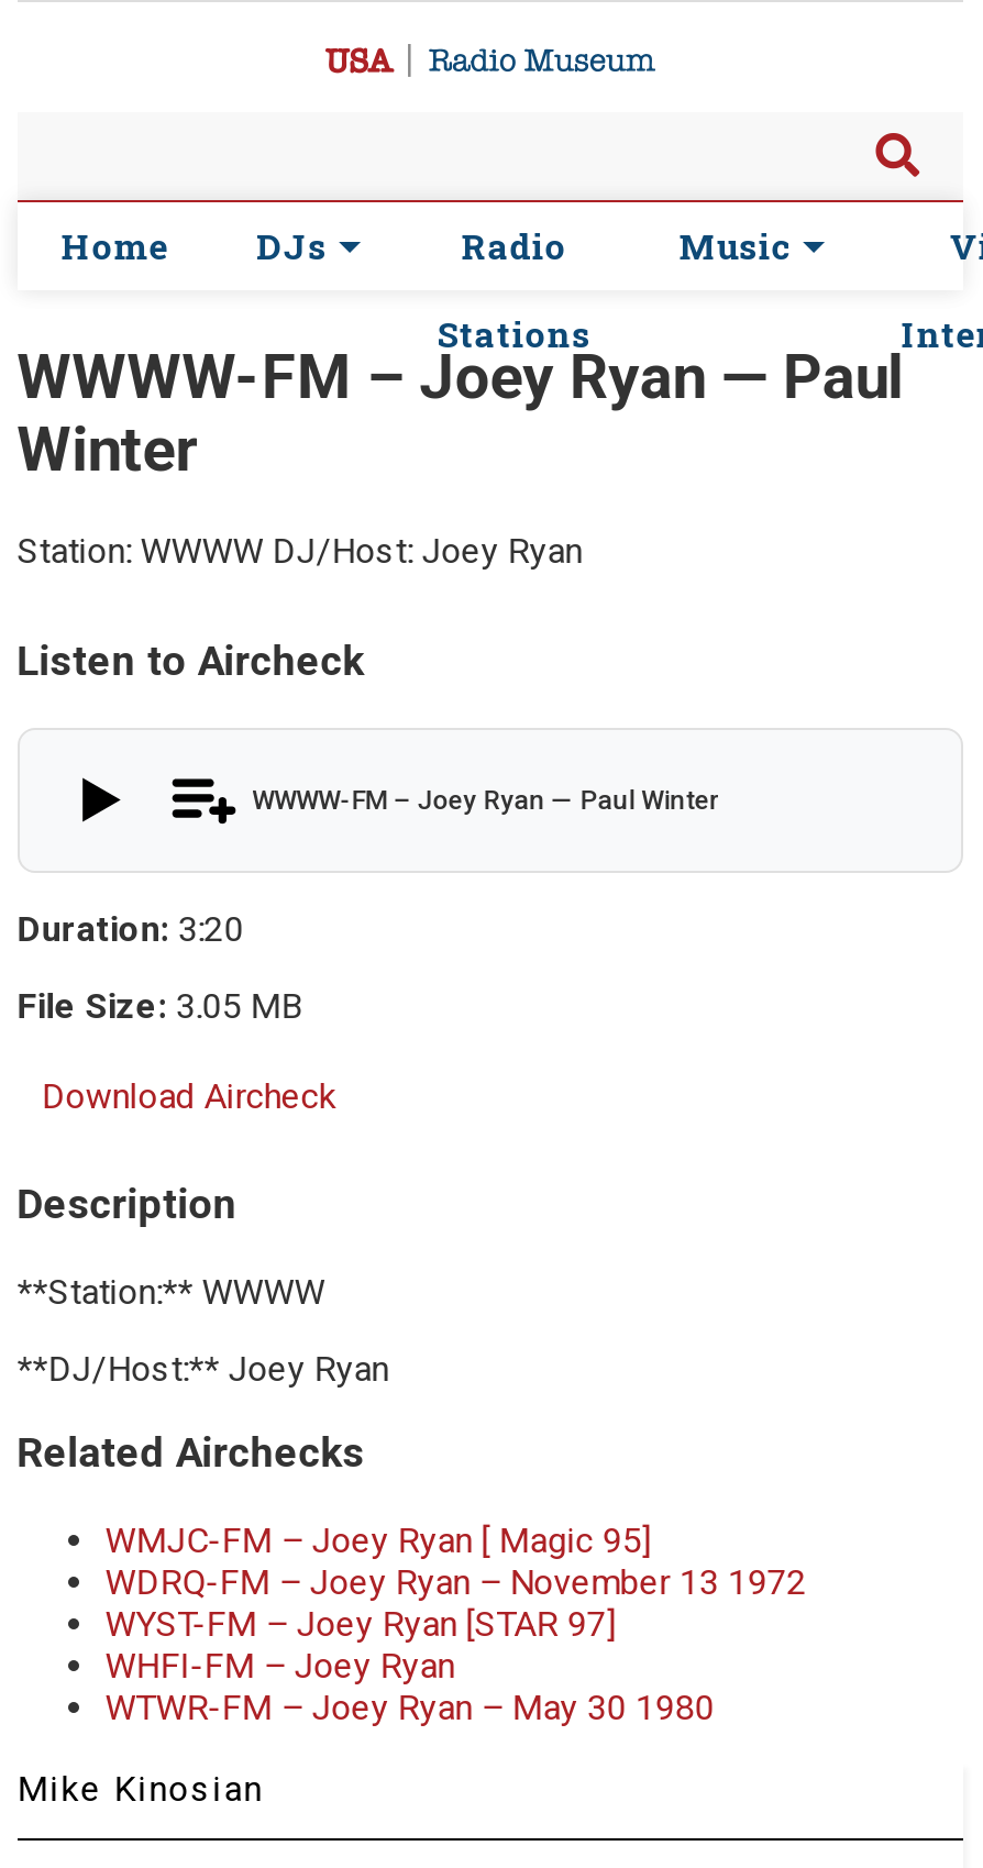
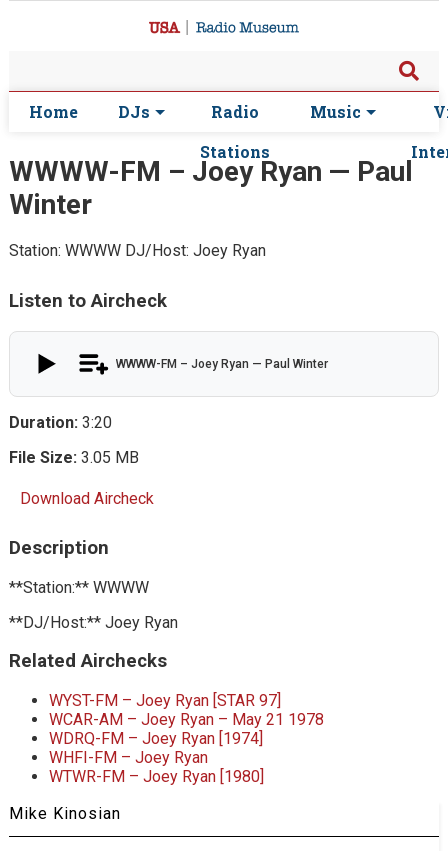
- WMJC-FM – Joey Ryan [ Magic 95]
- WDRQ-FM – Joey Ryan – November 13 1972

moved up: WYST-FM – Joey Ryan [STAR 97]

+ WCAR-AM – Joey Ryan – May 21 1978
+ WDRQ-FM – Joey Ryan [1974]

- WTWR-FM – Joey Ryan – May 30 1980
+ WTWR-FM – Joey Ryan [1980]
